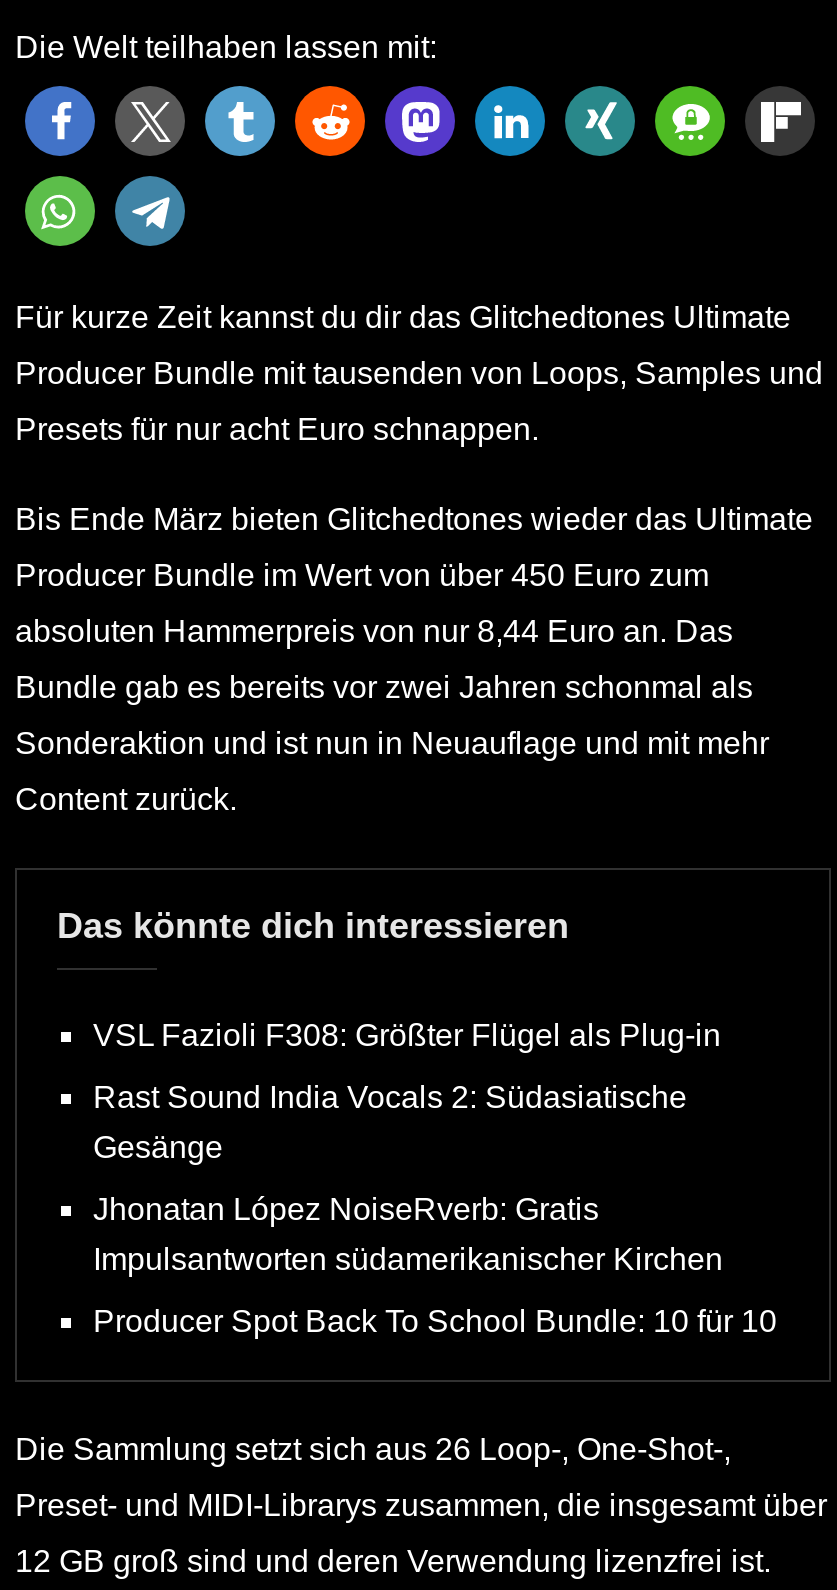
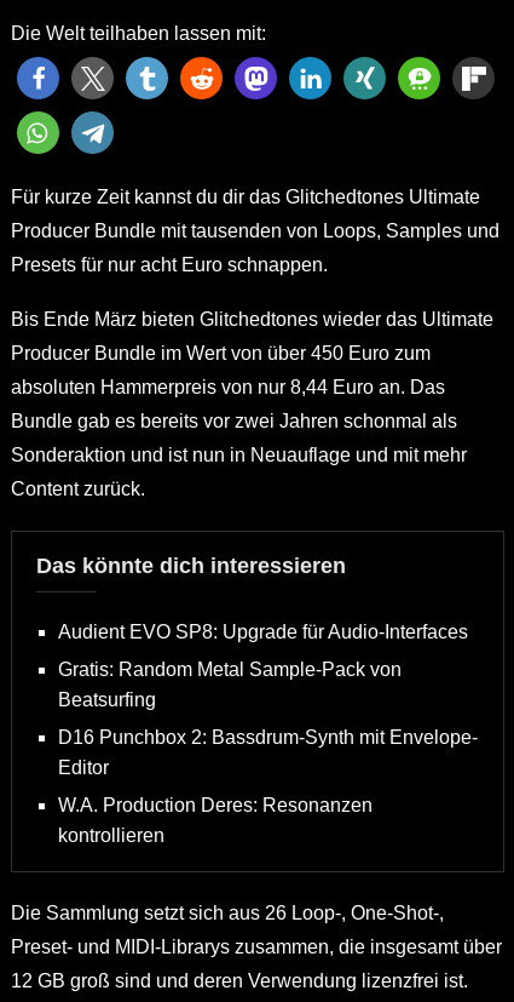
- VSL Fazioli F308: Größter Flügel als Plug-in
- Rast Sound India Vocals 2: Südasiatische
- Gesänge
- Jhonatan López NoiseRverb: Gratis
- Impulsantworten südamerikanischer Kirchen
- Producer Spot Back To School Bundle: 10 für 10
+ Audient EVO SP8: Upgrade für Audio-Interfaces
+ Gratis: Random Metal Sample-Pack von
+ Beatsurfing
+ D16 Punchbox 2: Bassdrum-Synth mit Envelope-
+ Editor
+ W.A. Production Deres: Resonanzen
+ kontrollieren
